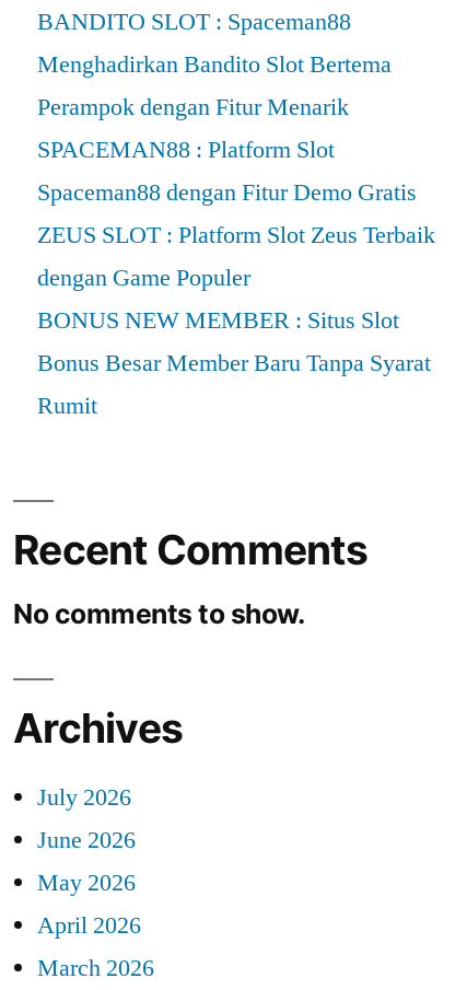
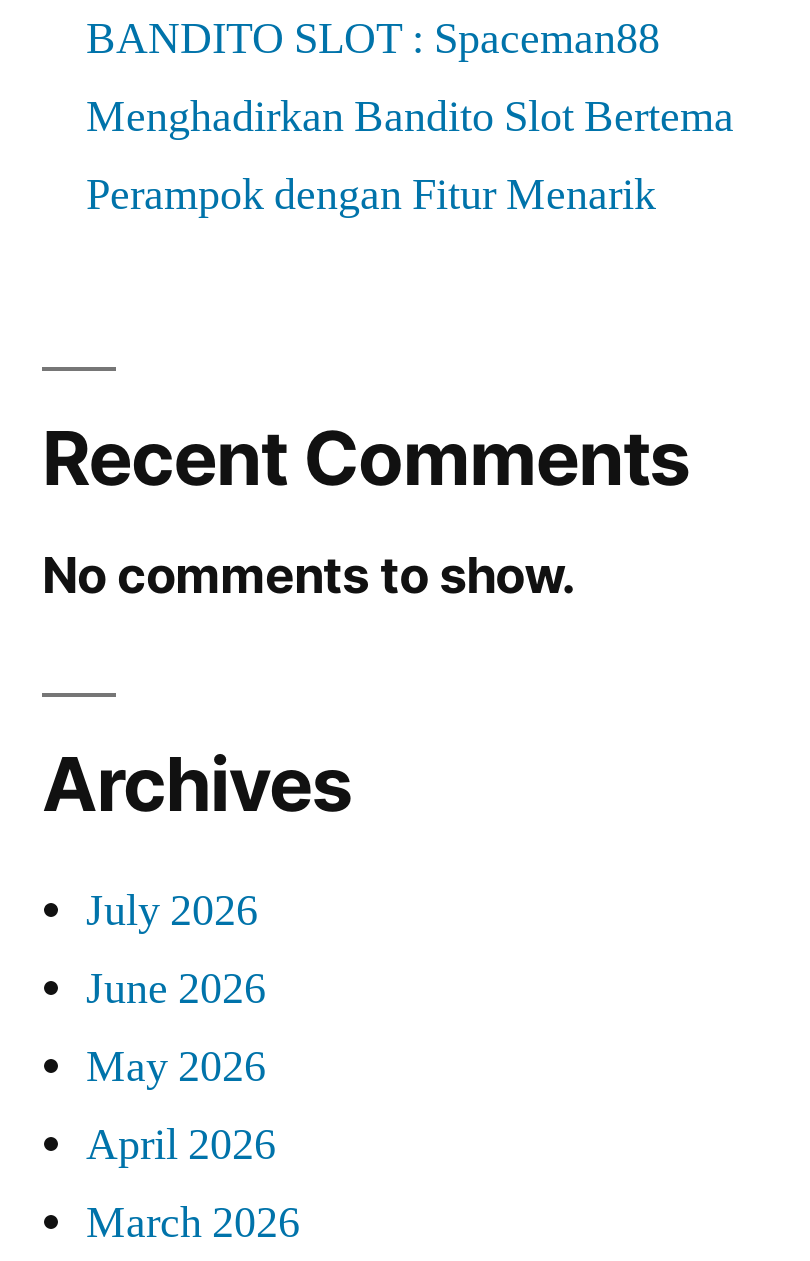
- SPACEMAN88 : Platform Slot
- Spaceman88 dengan Fitur Demo Gratis
- ZEUS SLOT : Platform Slot Zeus Terbaik
- dengan Game Populer
- BONUS NEW MEMBER : Situs Slot
- Bonus Besar Member Baru Tanpa Syarat
- Rumit
